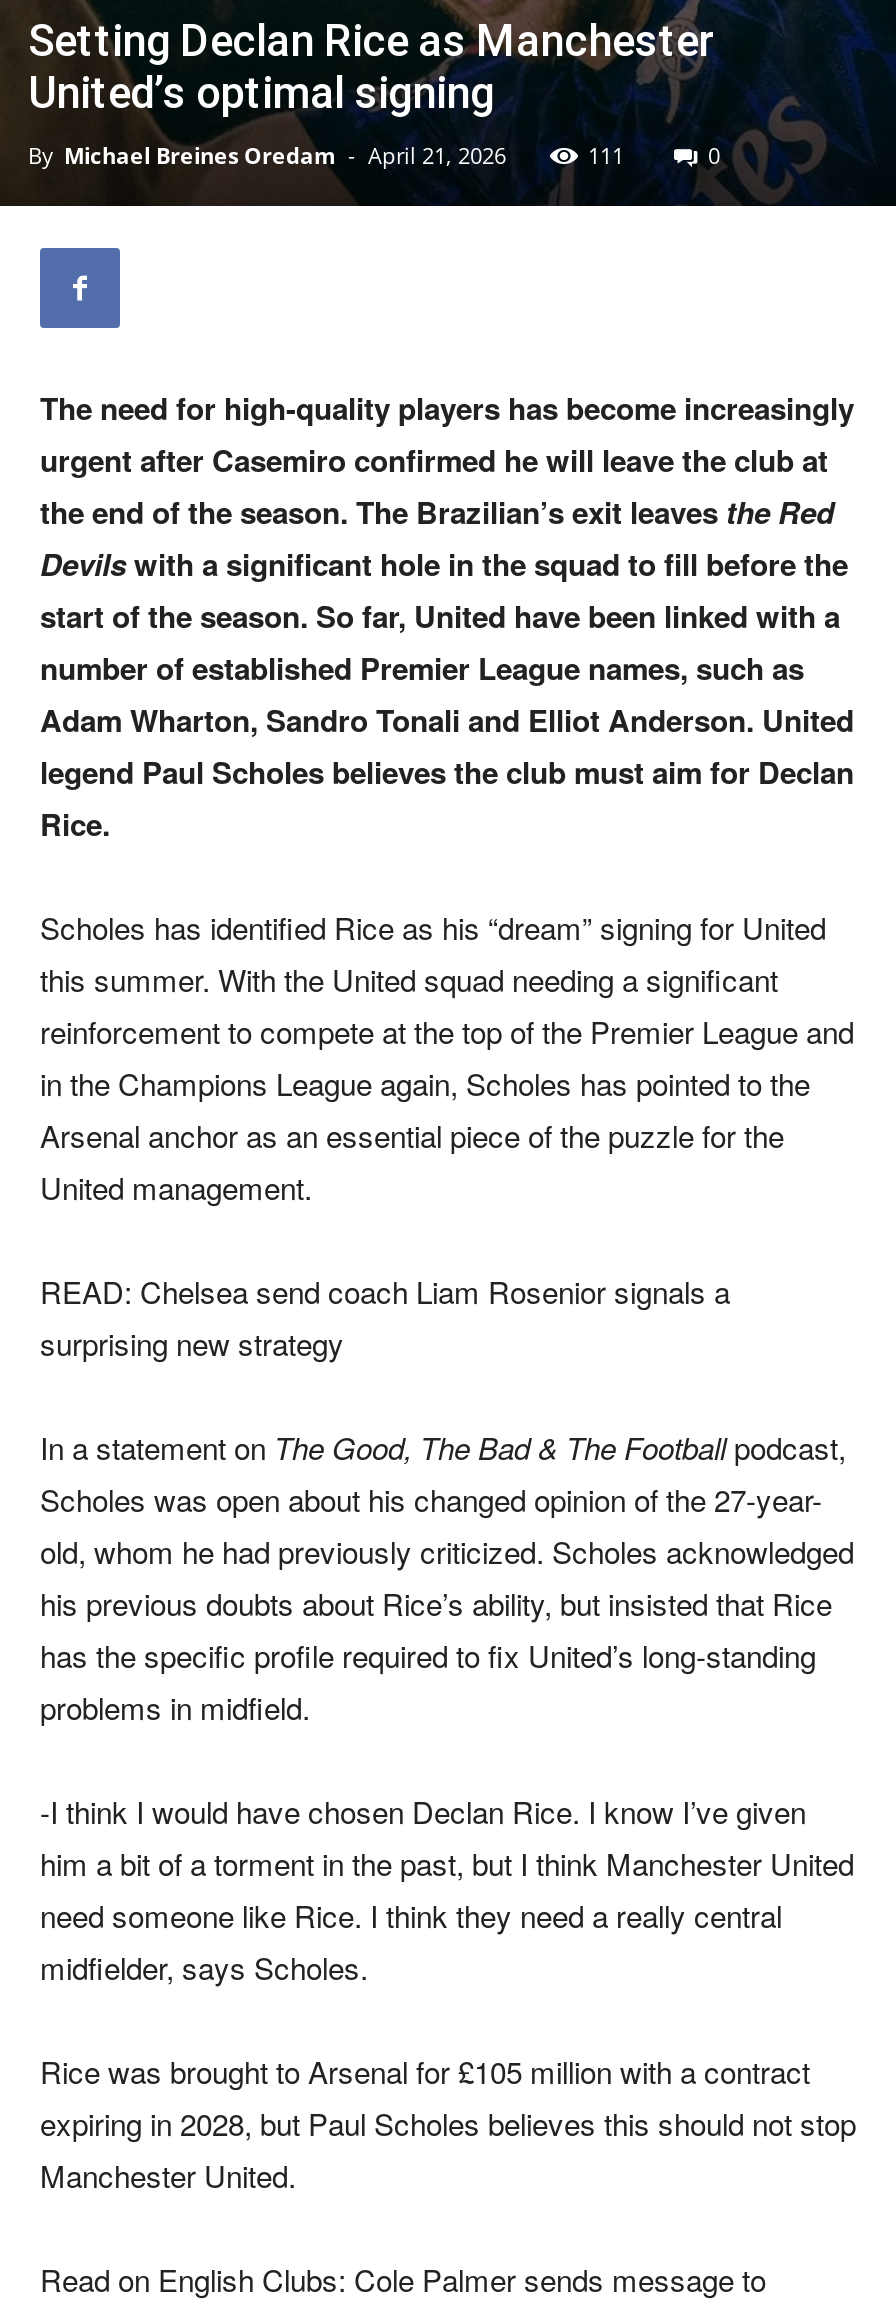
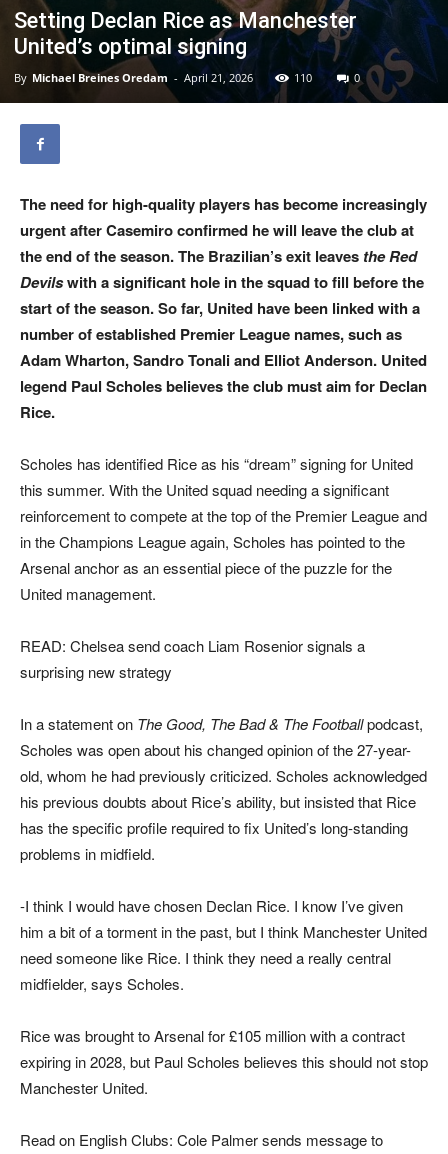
- 111
+ 110
